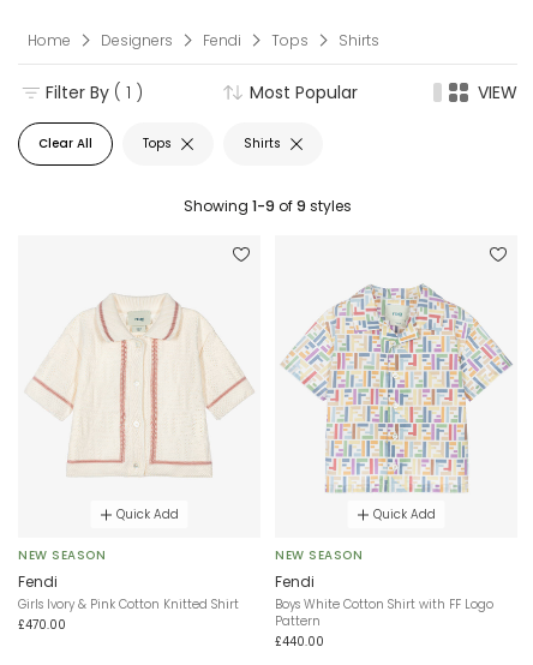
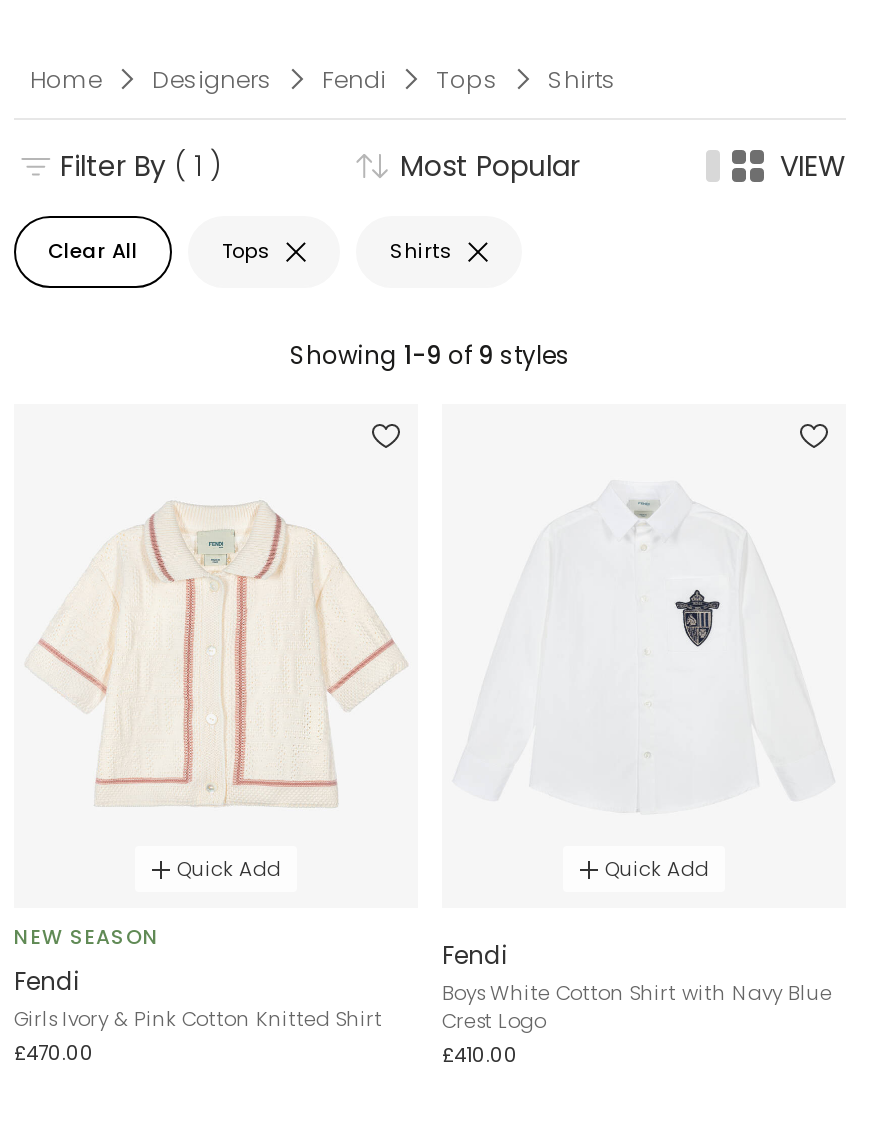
- [image]

- NEW SEASON

- Boys White Cotton Shirt with FF Logo
- Pattern
- £440.00
+ Boys White Cotton Shirt with Navy Blue
+ Crest Logo
+ £410.00
